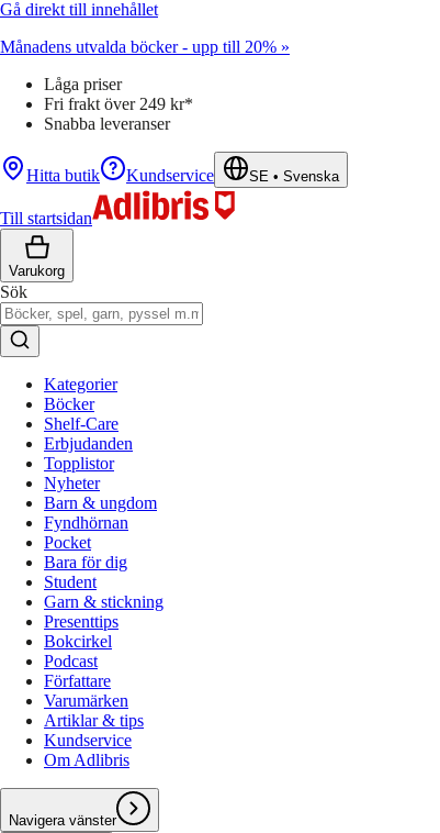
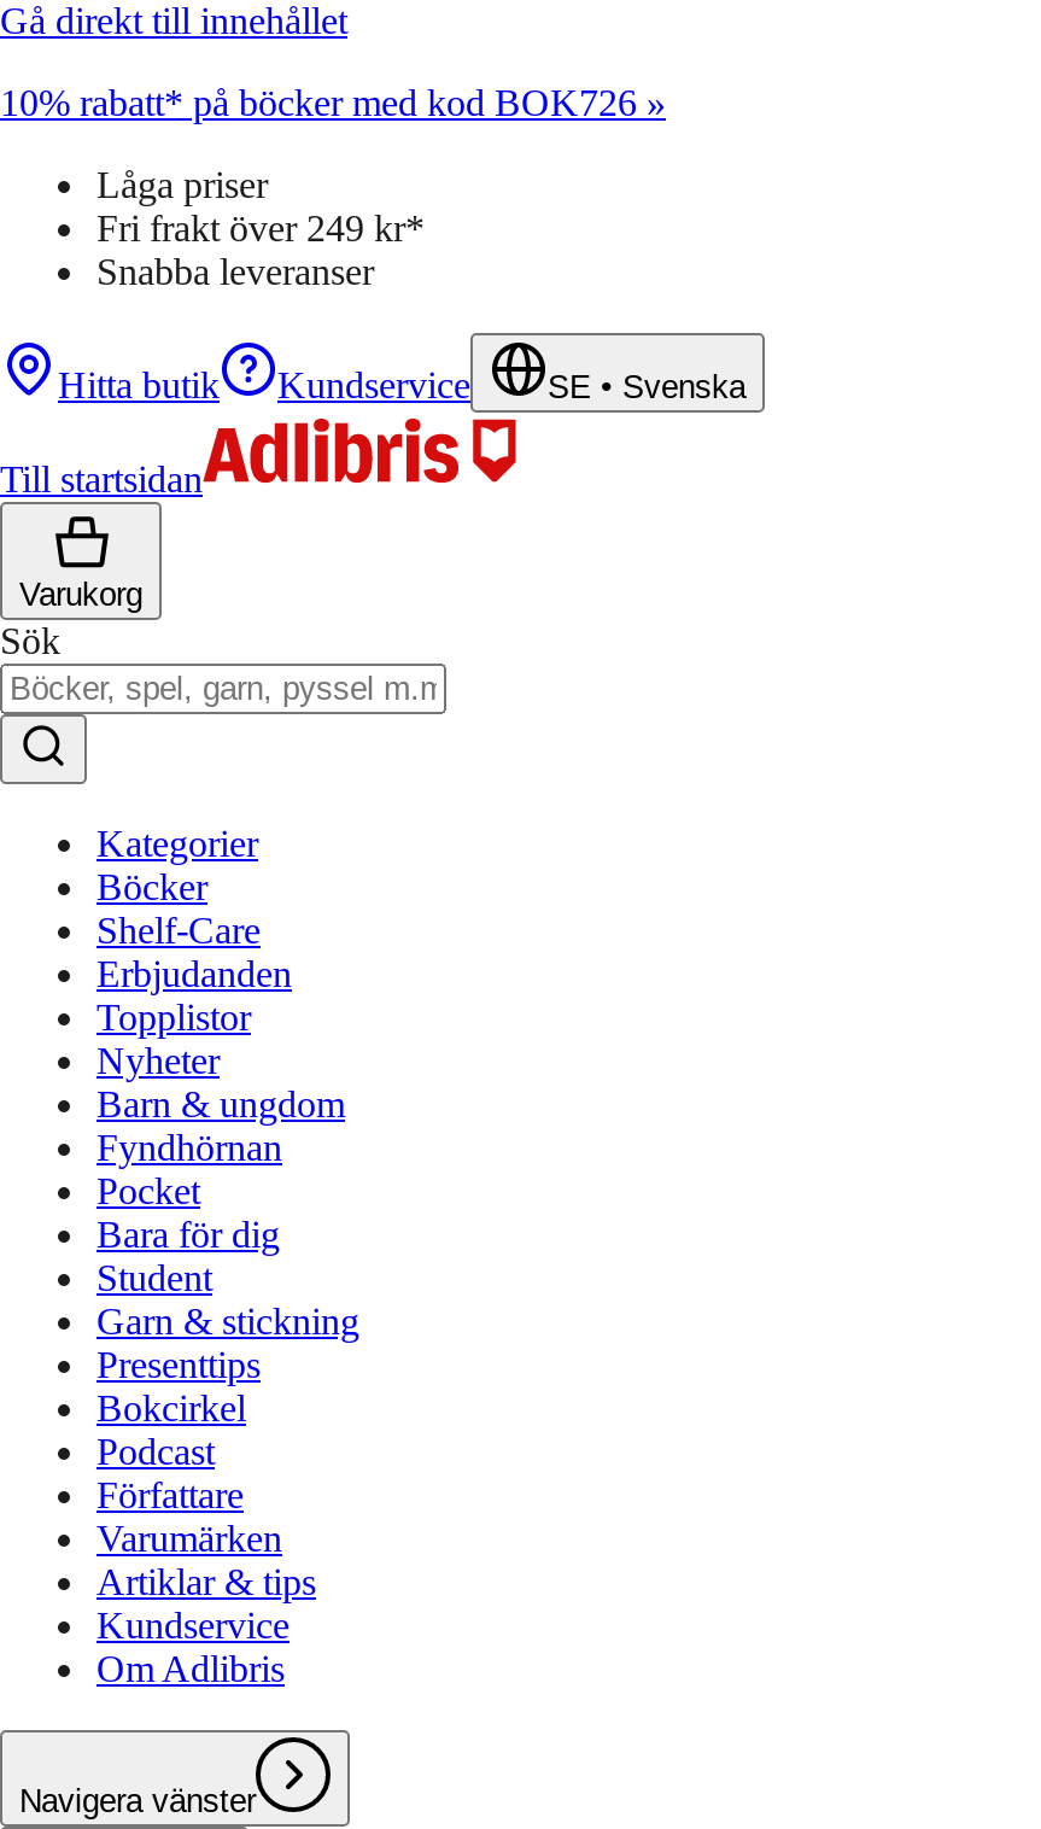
- Månadens utvalda böcker - upp till 20% »
+ 10% rabatt* på böcker med kod BOK726 »
